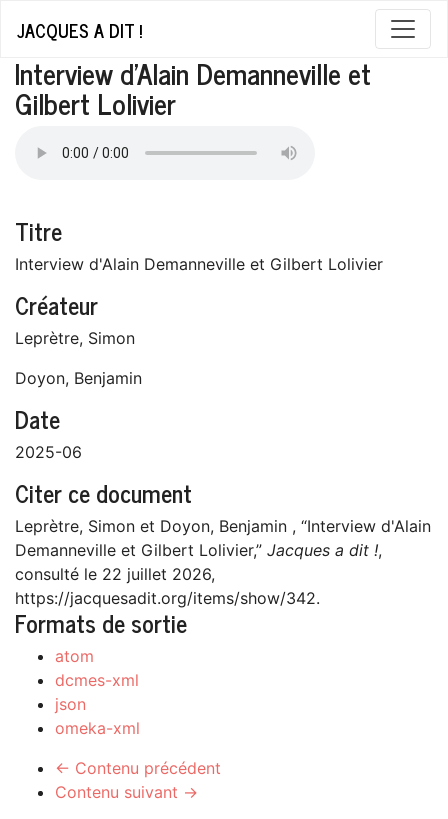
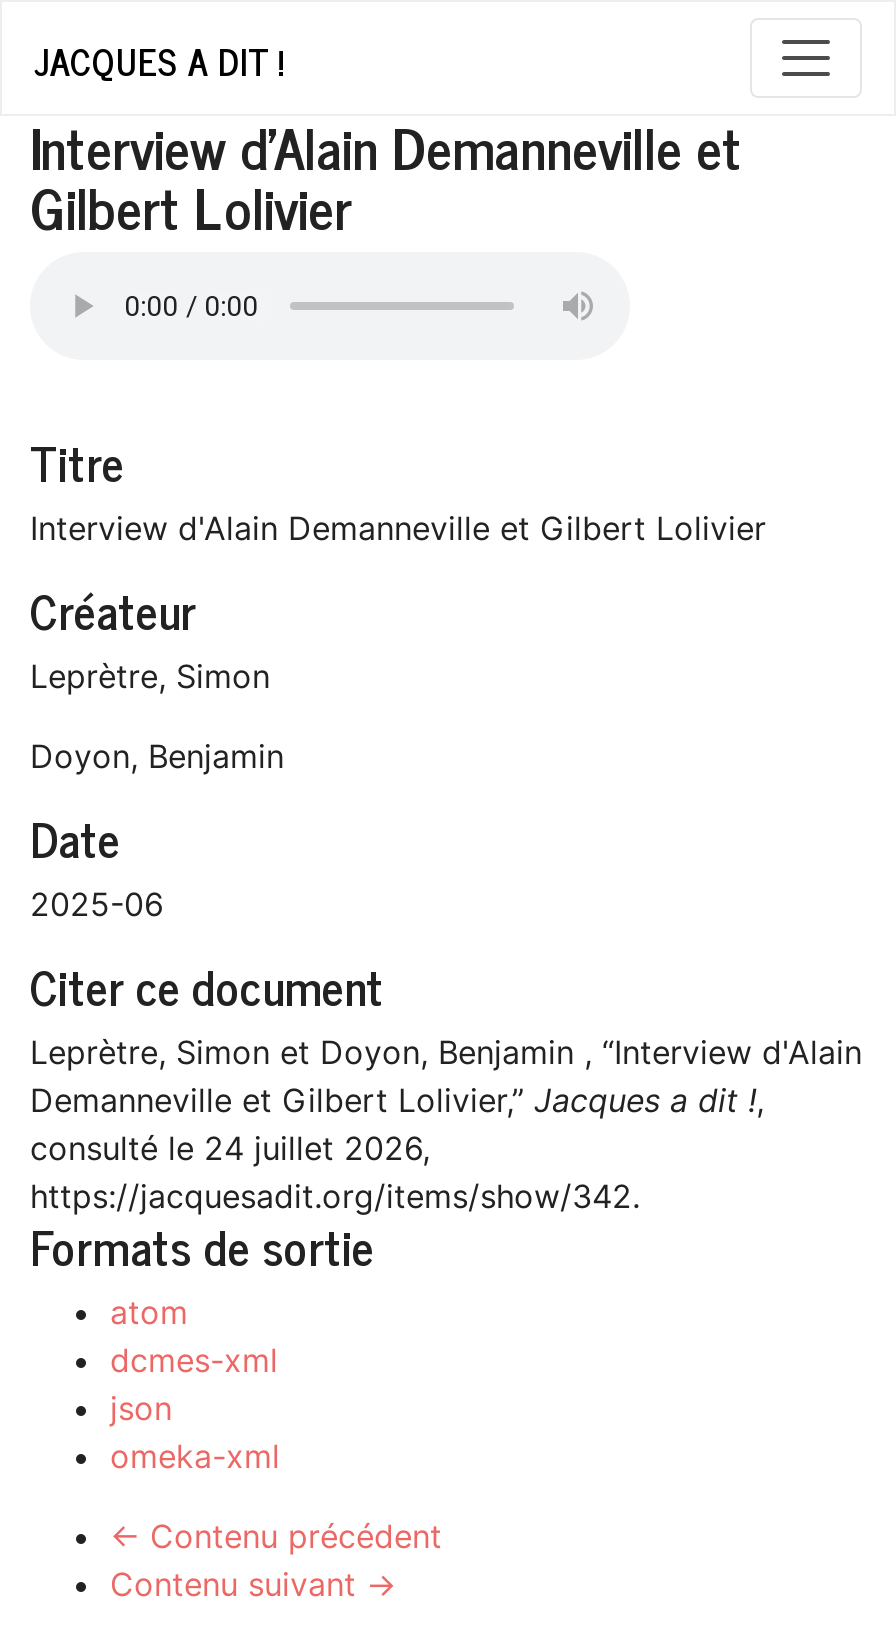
- consulté le 22 juillet 2026,
+ consulté le 24 juillet 2026,
